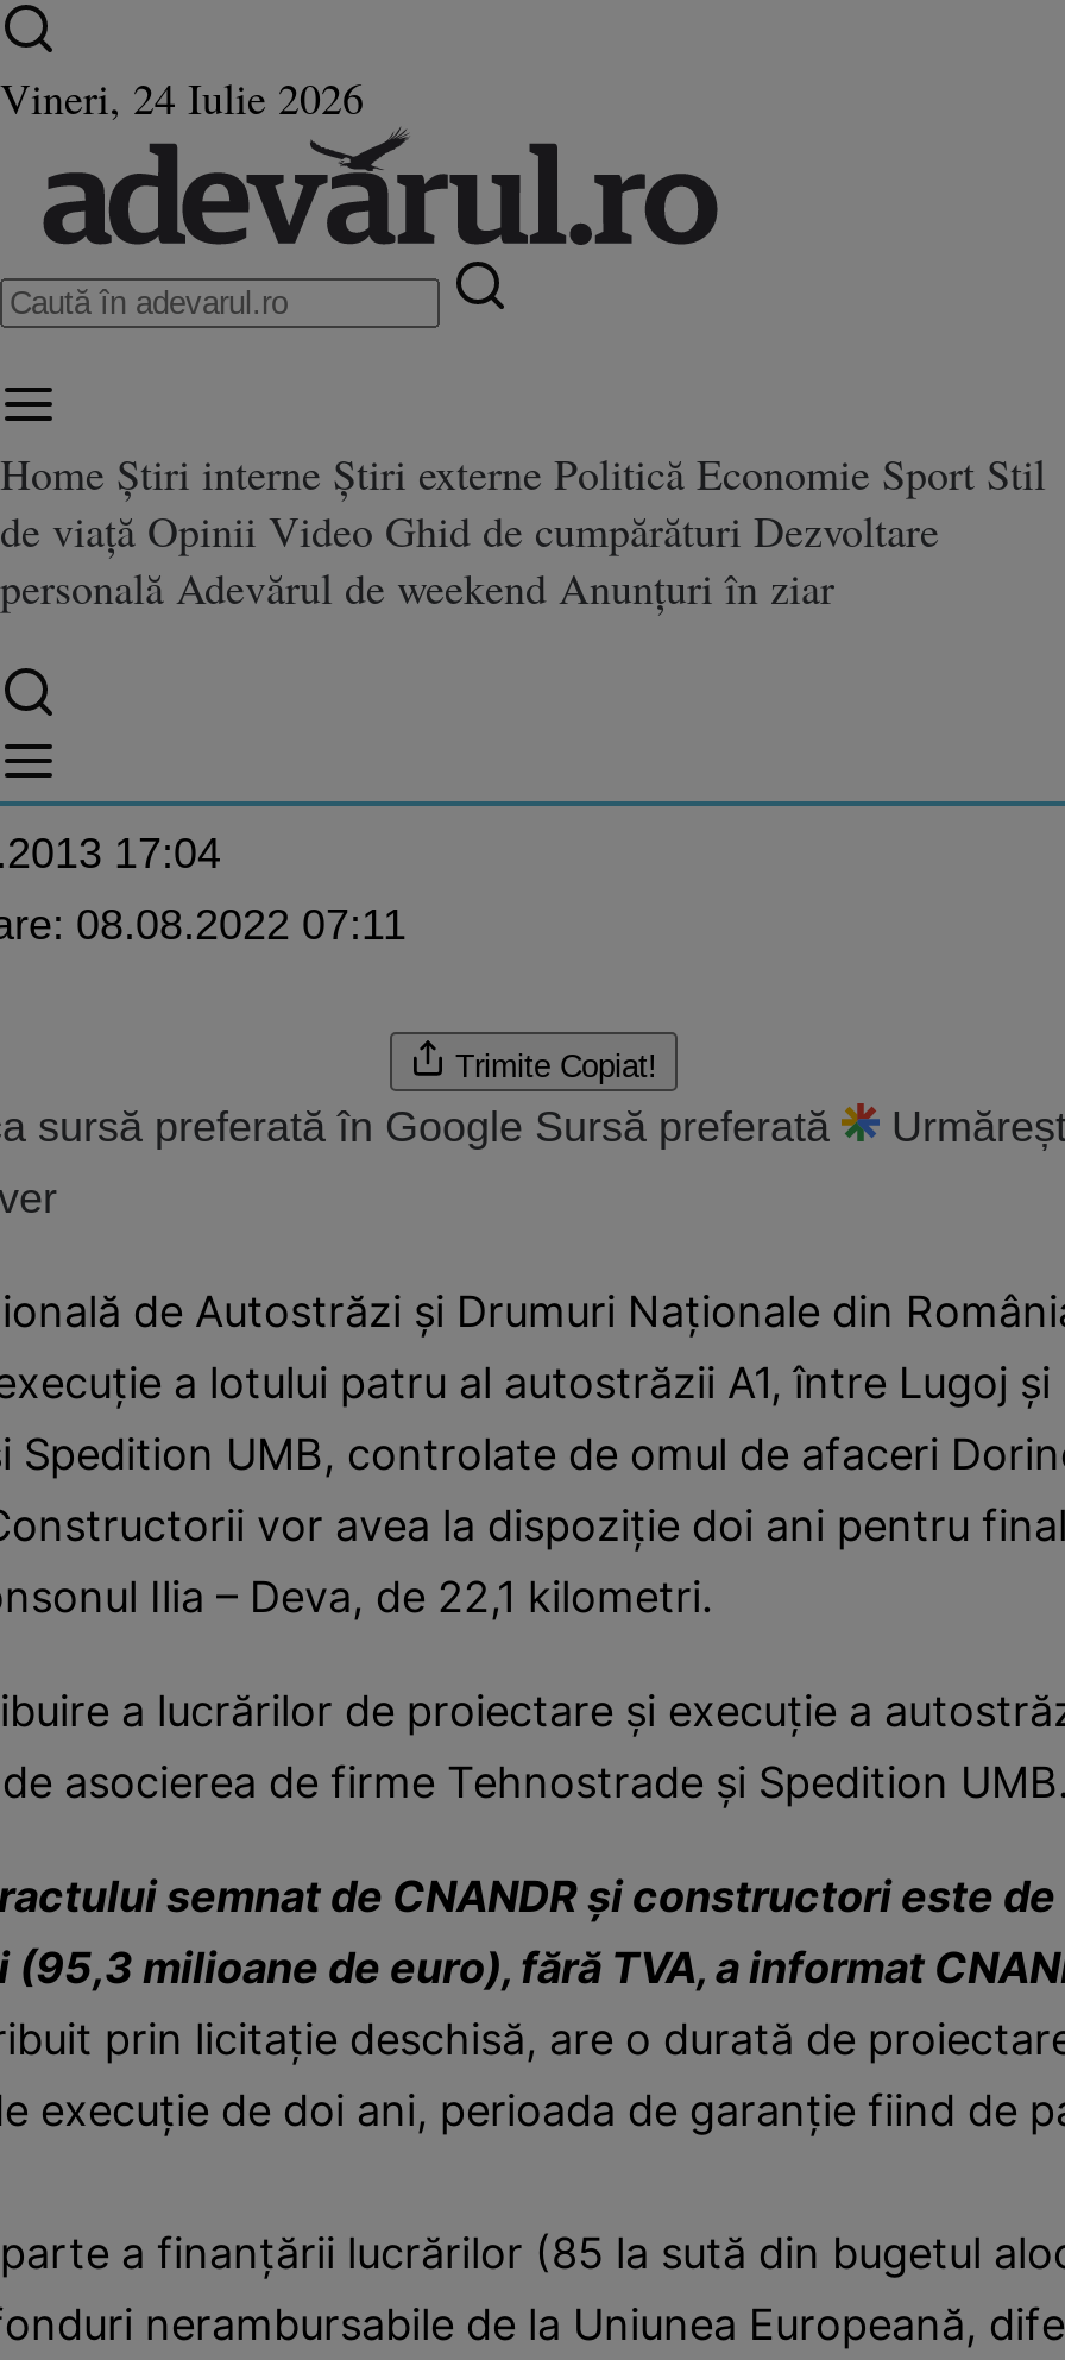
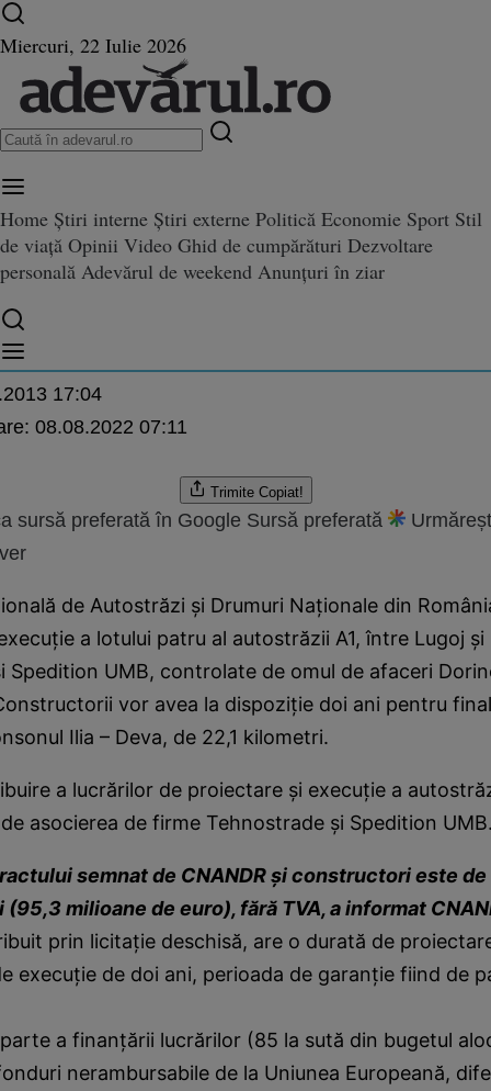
- Vineri, 24 Iulie 2026
+ Miercuri, 22 Iulie 2026
